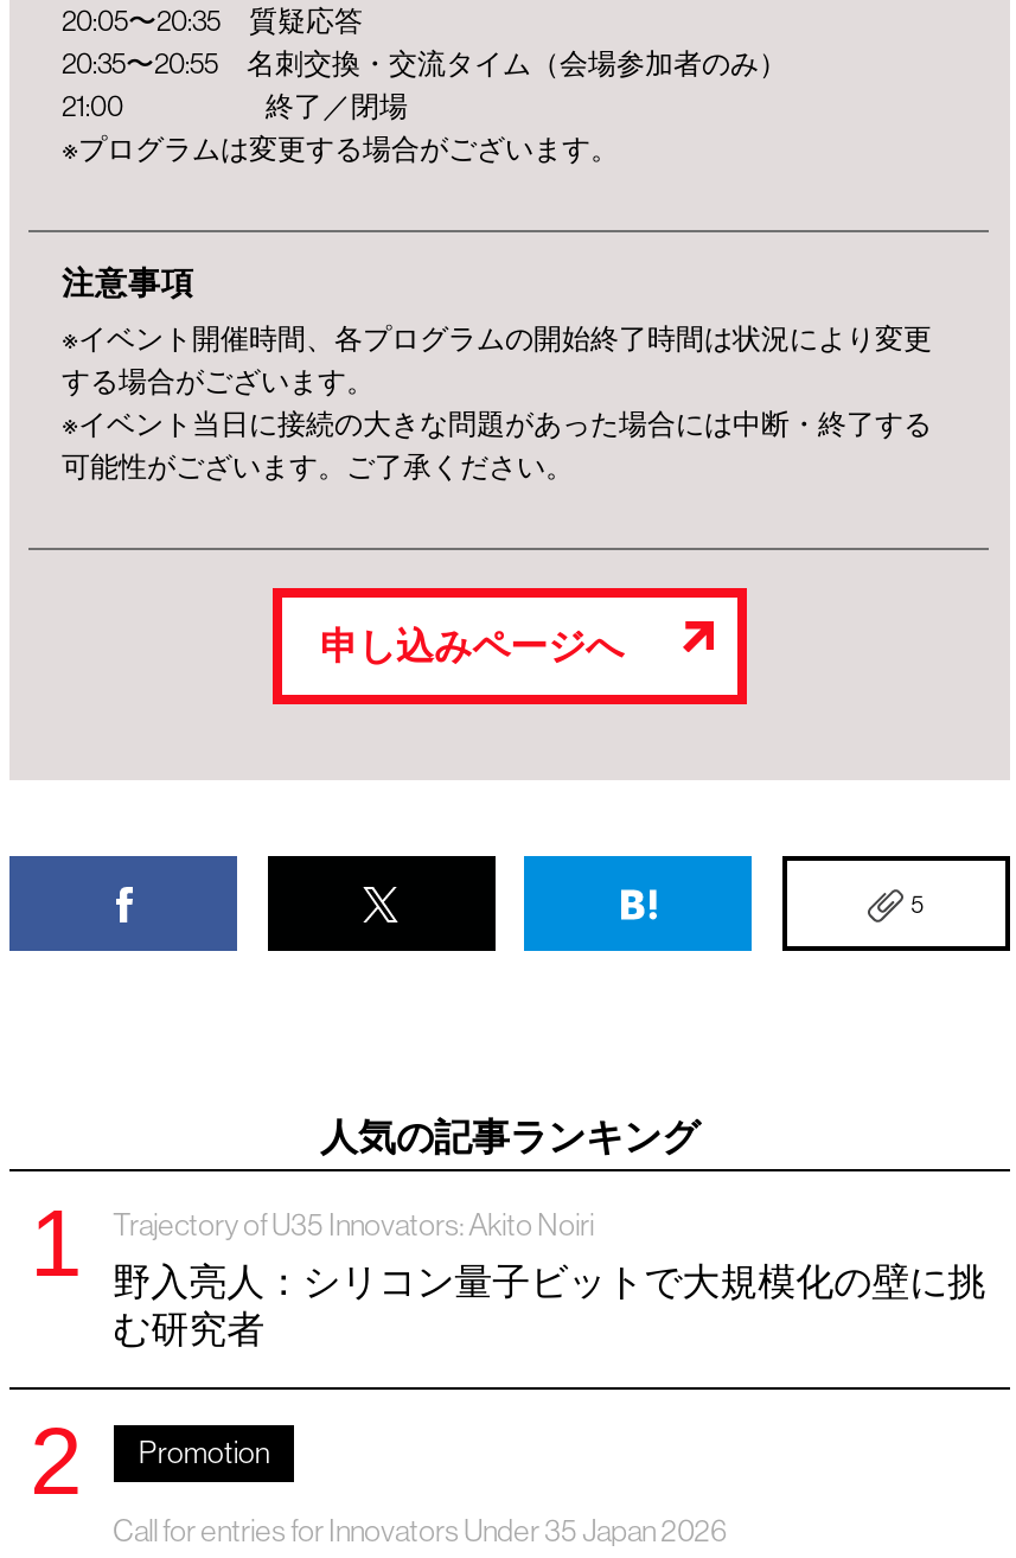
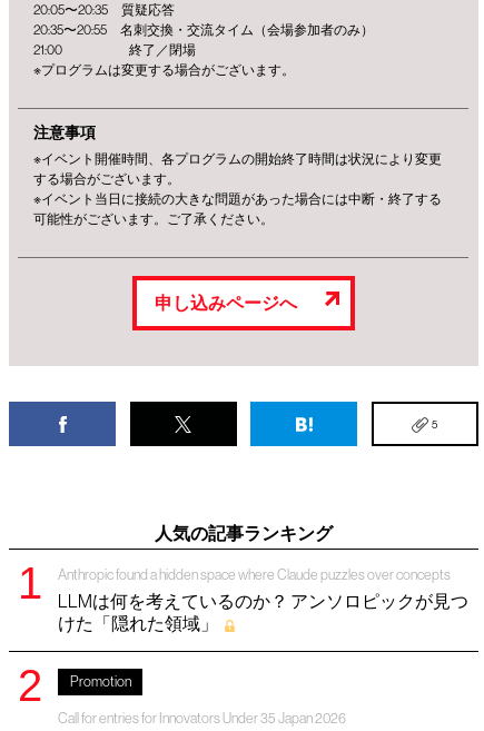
- Trajectory of U35 Innovators: Akito Noiri
- 野入亮人：シリコン量子ビットで大規模化の壁に挑
- む研究者
+ Anthropic found a hidden space where Claude puzzles over concepts
+ LLMは何を考えているのか？ アンソロピックが見つ
+ けた「隠れた領域」
